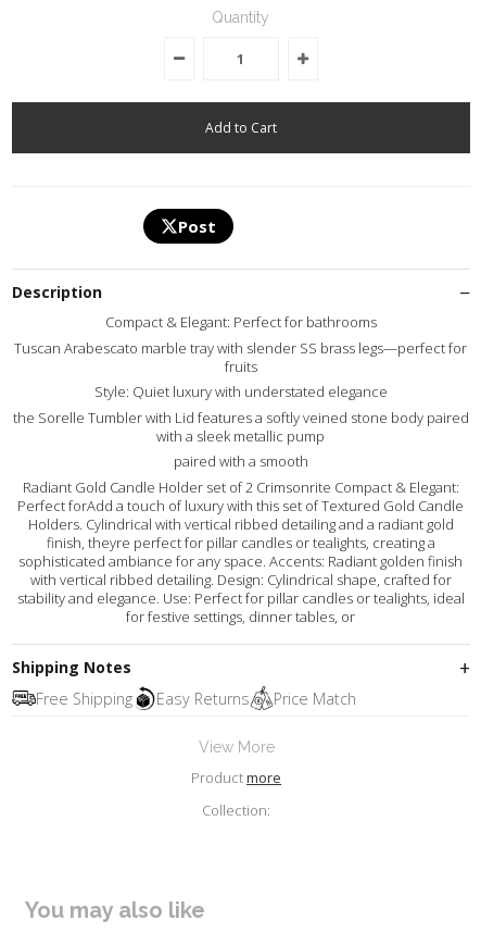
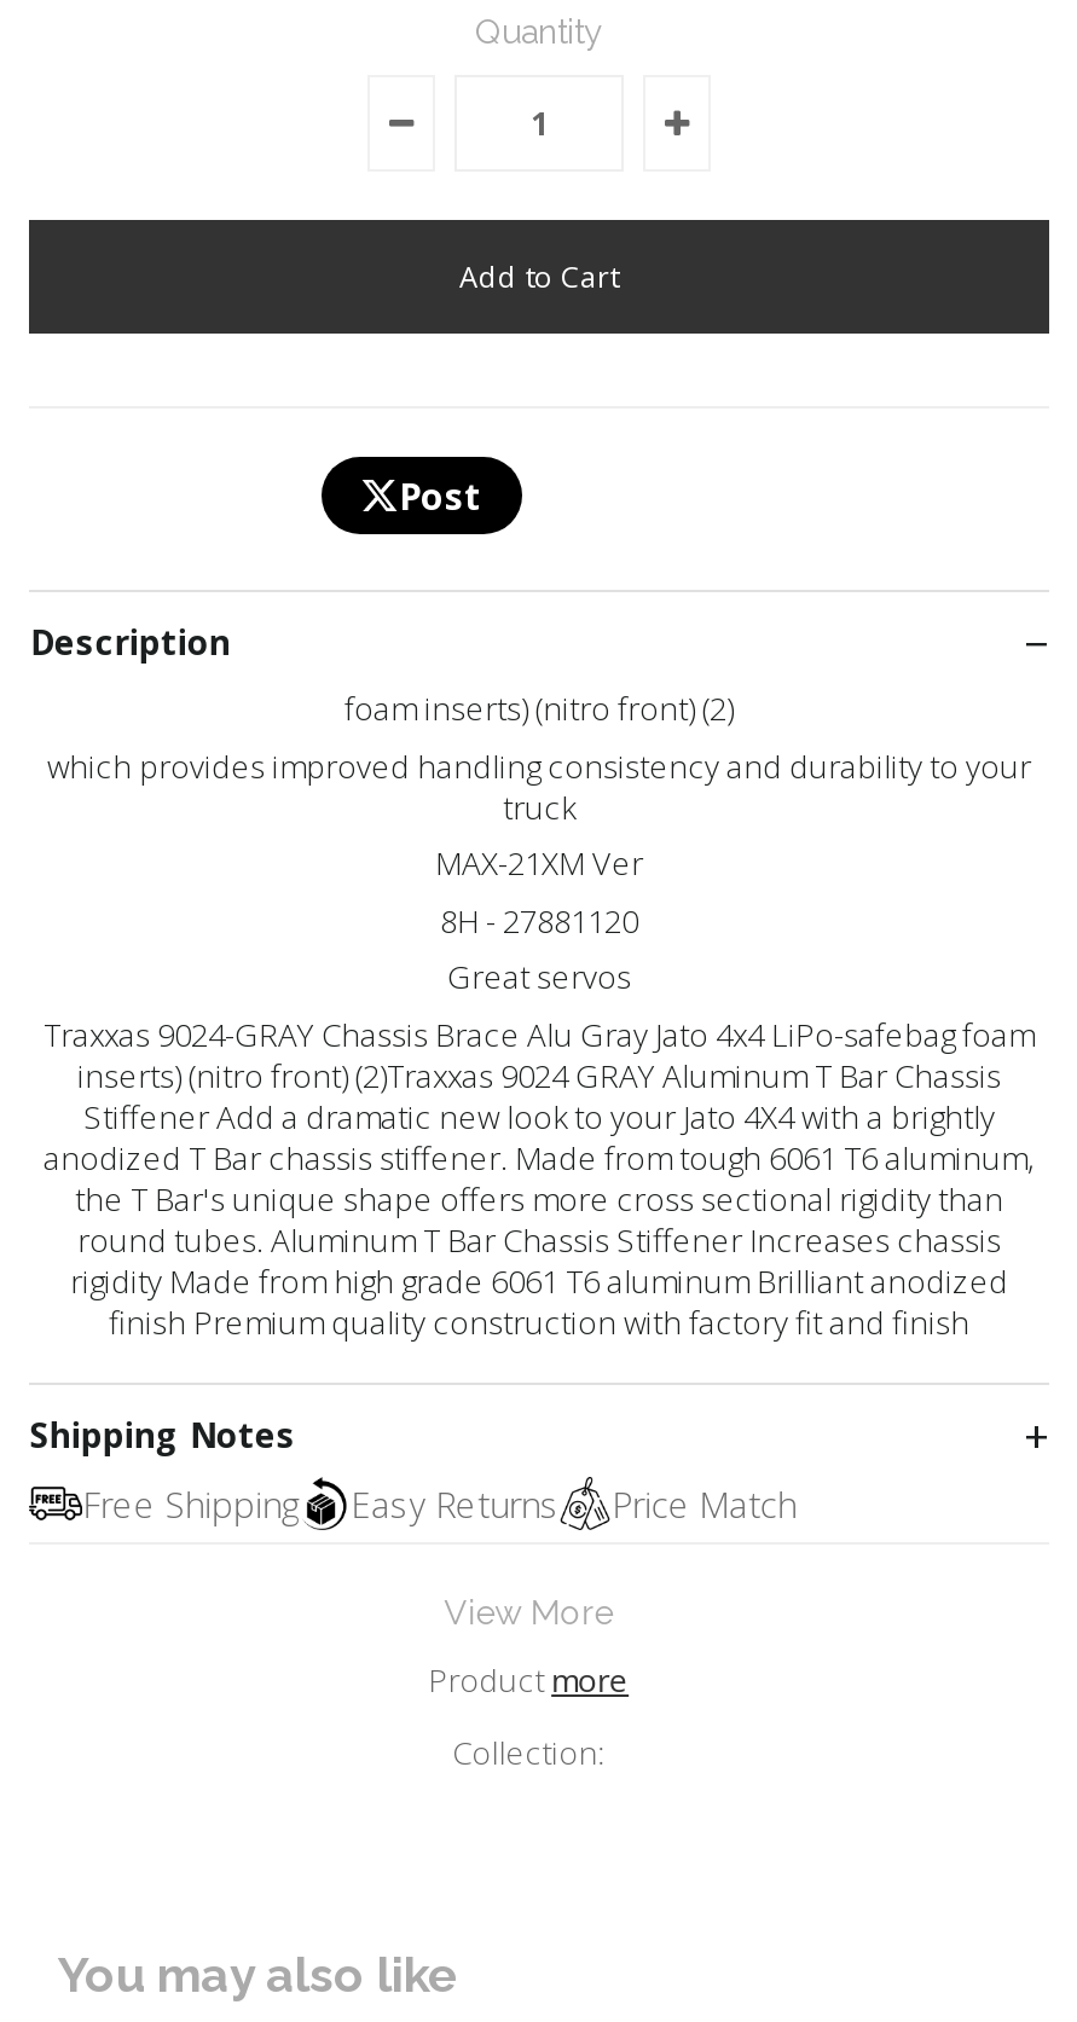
- Compact & Elegant: Perfect for bathrooms
- Tuscan Arabescato marble tray with slender SS brass legs—perfect for
- fruits
- Style: Quiet luxury with understated elegance
- the Sorelle Tumbler with Lid features a softly veined stone body paired
- with a sleek metallic pump
- paired with a smooth
- Radiant Gold Candle Holder set of 2 Crimsonrite Compact & Elegant:
- Perfect forAdd a touch of luxury with this set of Textured Gold Candle
- Holders. Cylindrical with vertical ribbed detailing and a radiant gold
- finish, theyre perfect for pillar candles or tealights, creating a
- sophisticated ambiance for any space. Accents: Radiant golden finish
- with vertical ribbed detailing. Design: Cylindrical shape, crafted for
- stability and elegance. Use: Perfect for pillar candles or tealights, ideal
- for festive settings, dinner tables, or
+ foam inserts) (nitro front) (2)
+ which provides improved handling consistency and durability to your
+ truck
+ MAX-21XM Ver
+ 8H - 27881120
+ Great servos
+ Traxxas 9024-GRAY Chassis Brace Alu Gray Jato 4x4 LiPo-safebag foam
+ inserts) (nitro front) (2)Traxxas 9024 GRAY Aluminum T Bar Chassis
+ Stiffener Add a dramatic new look to your Jato 4X4 with a brightly
+ anodized T Bar chassis stiffener. Made from tough 6061 T6 aluminum,
+ the T Bar's unique shape offers more cross sectional rigidity than
+ round tubes. Aluminum T Bar Chassis Stiffener Increases chassis
+ rigidity Made from high grade 6061 T6 aluminum Brilliant anodized
+ finish Premium quality construction with factory fit and finish
